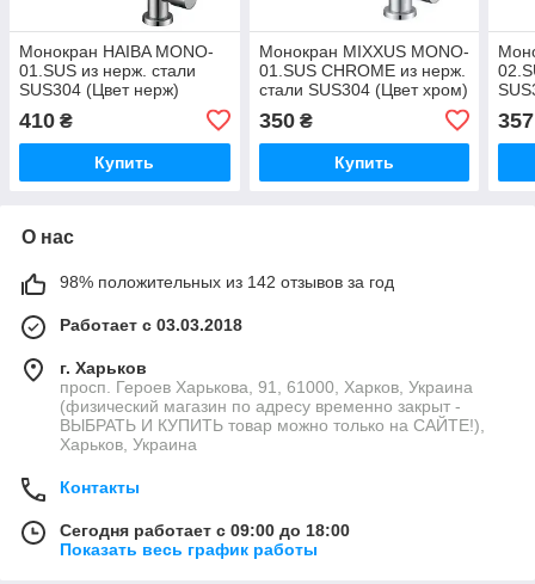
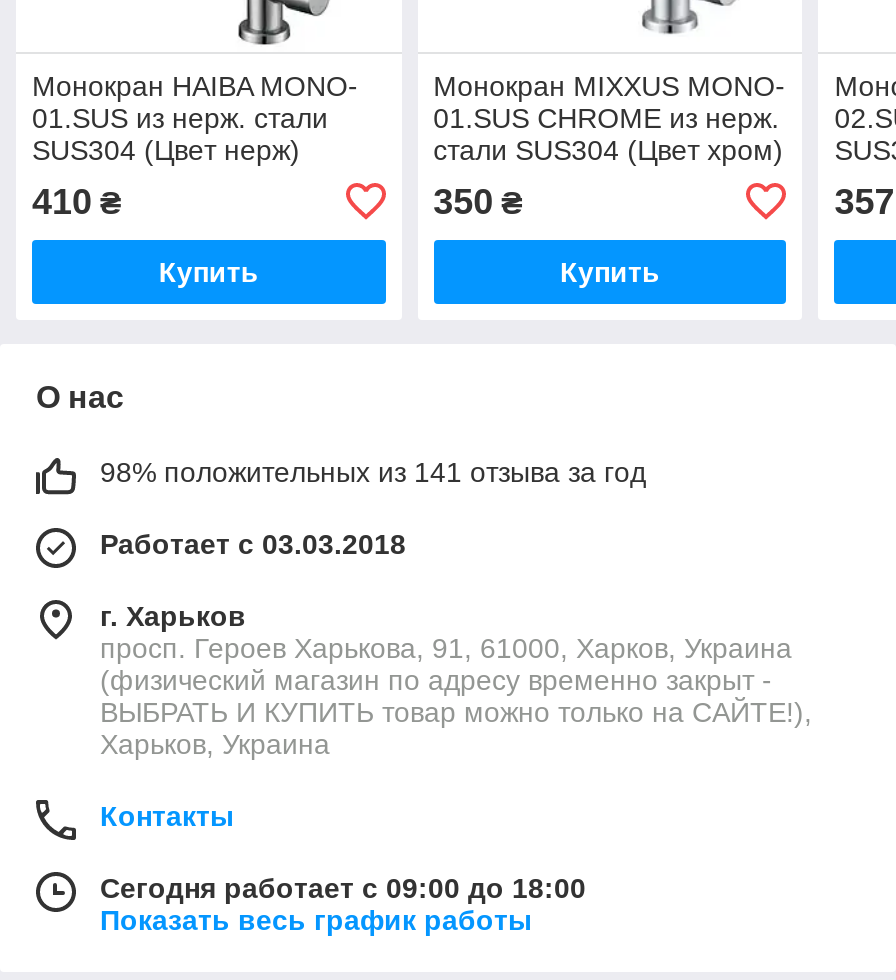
- 98% положительных из 142 отзывов за год
+ 98% положительных из 141 отзыва за год
